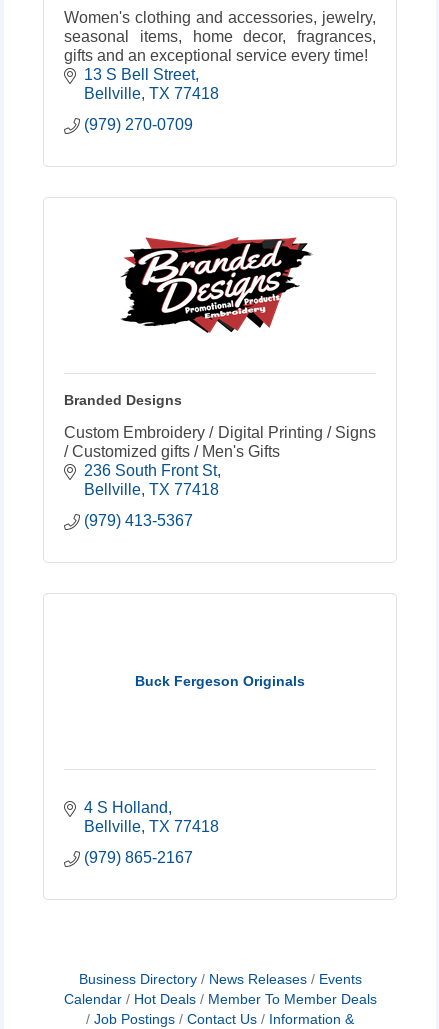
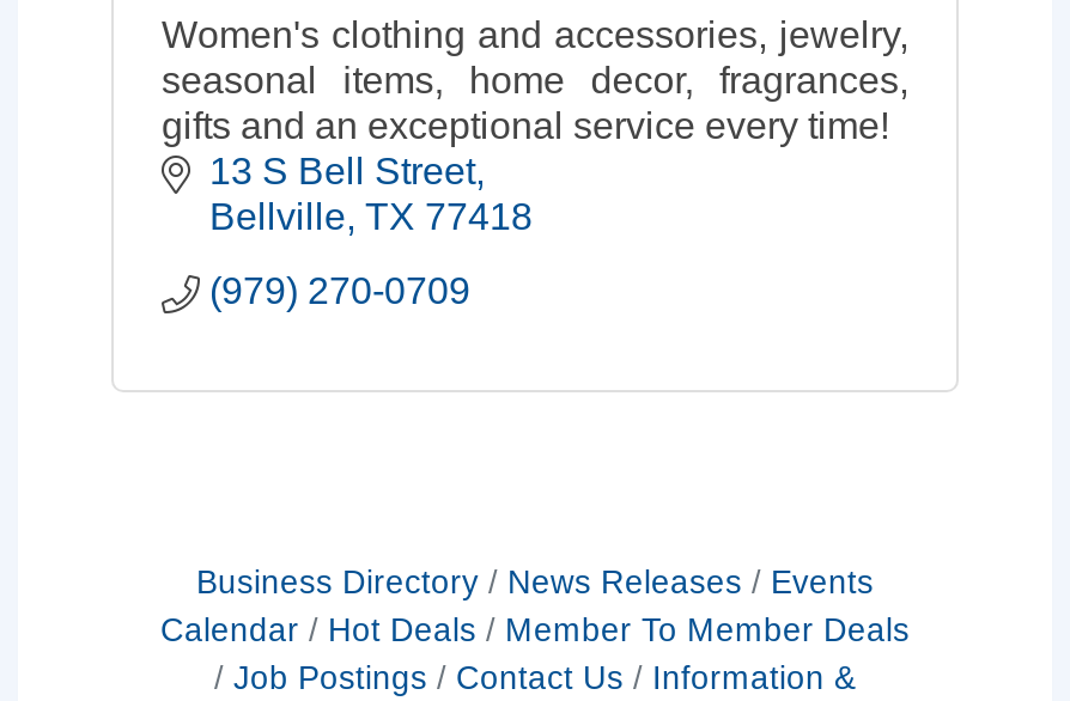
- [image]

- Branded Designs
- Custom Embroidery / Digital Printing / Signs
- / Customized gifts / Men's Gifts
- 236 South Front St
- Bellville TX 77418
- (979) 413-5367

- Buck Fergeson Originals

- 4 S Holland
- Bellville TX 77418
- (979) 865-2167
